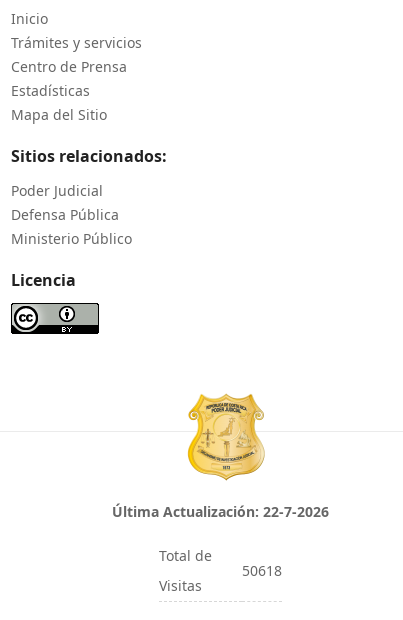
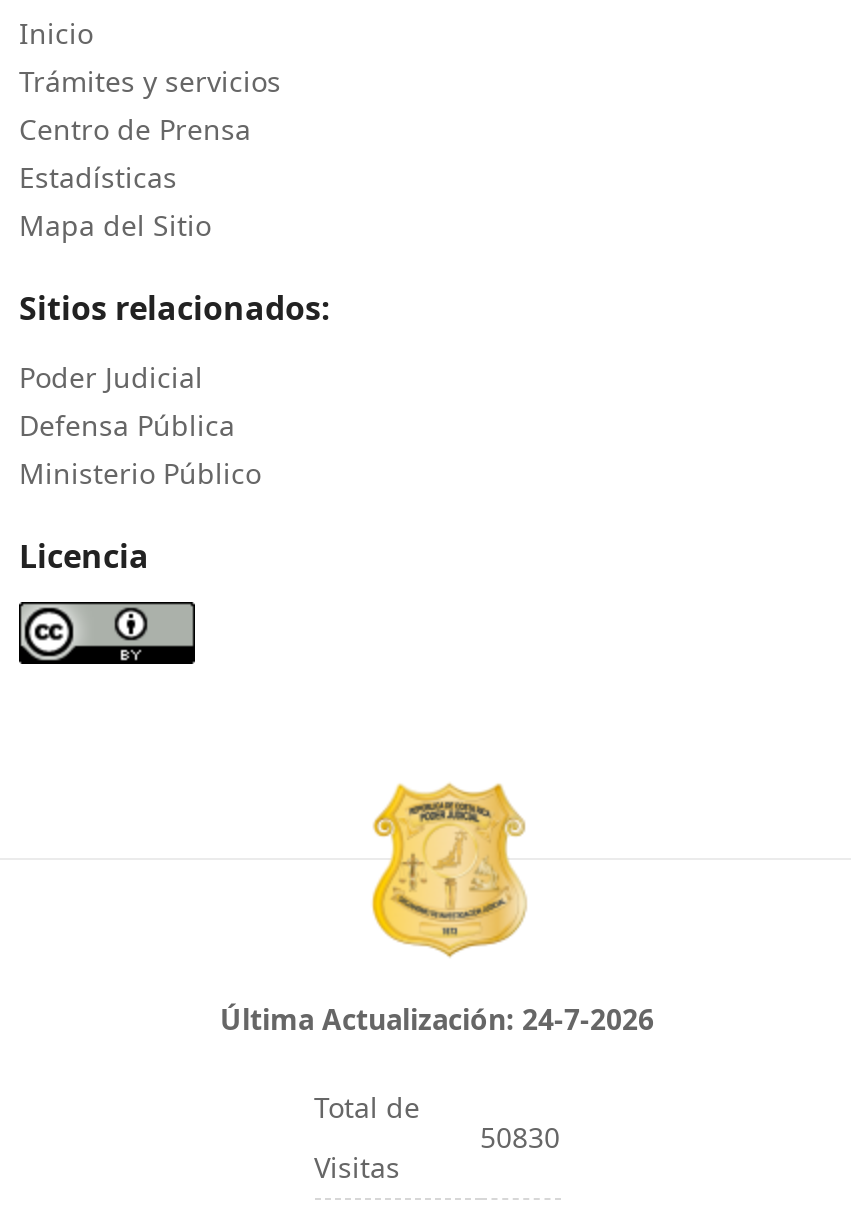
- Última Actualización: 22-7-2026
+ Última Actualización: 24-7-2026

- 50618
+ 50830
